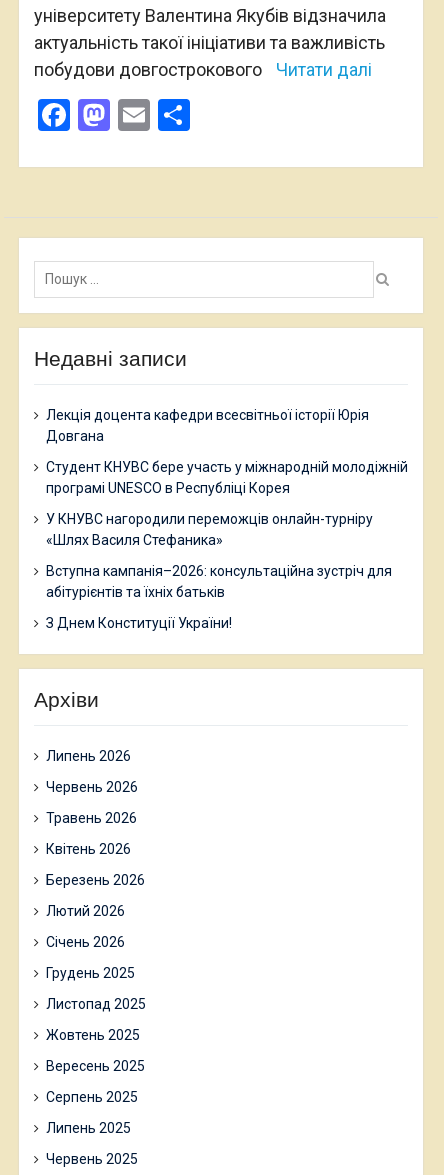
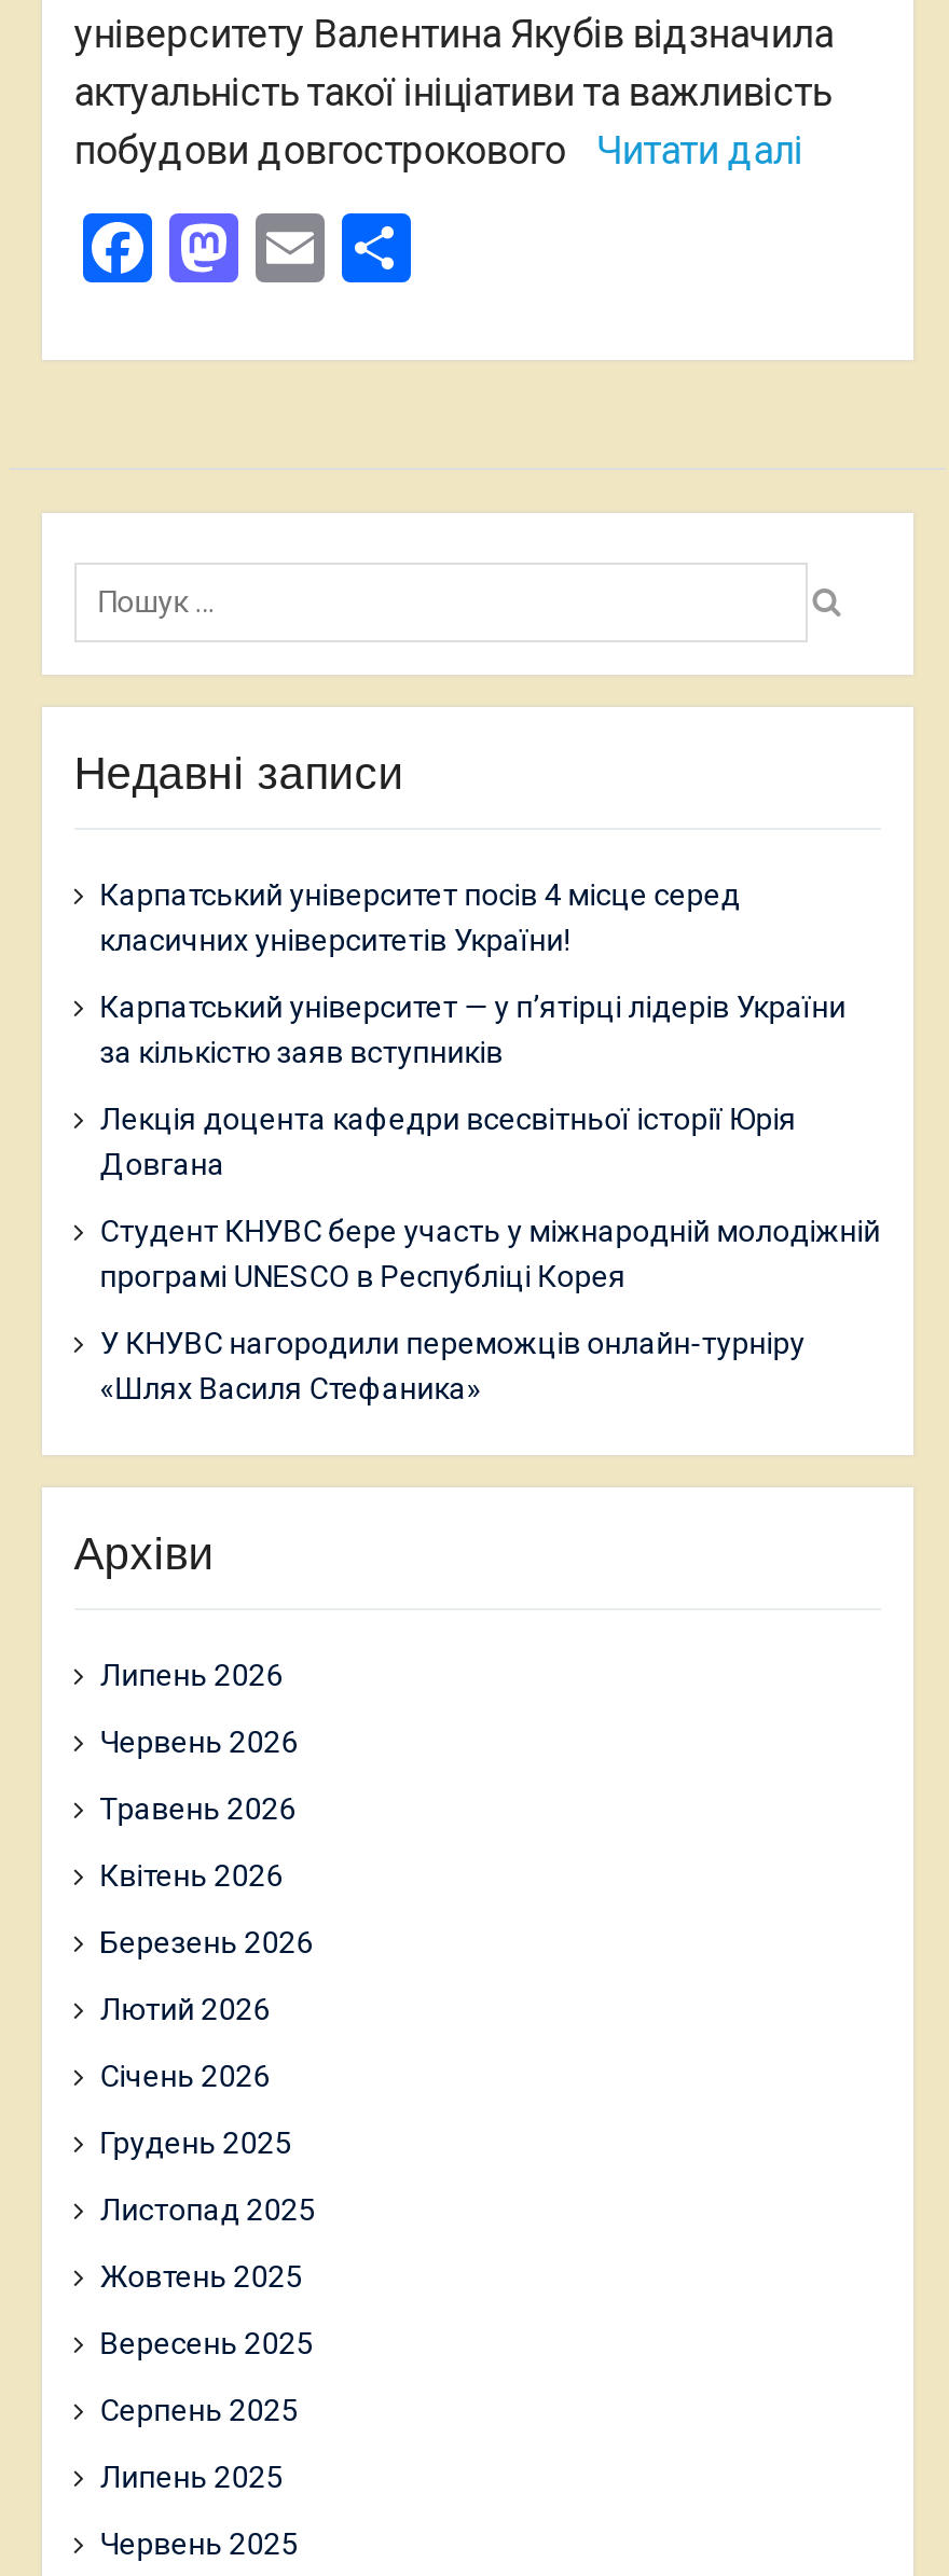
+ Карпатський університет посів 4 місце серед
+ класичних університетів України!
+ Карпатський університет — у п’ятірці лідерів України
+ за кількістю заяв вступників

moved down: Лекція доцента кафедри всесвітньої історії Юрія | Довгана | Студент КНУВС бере участь у міжнародній молодіжній | програмі UNESCO в Республіці Корея | У КНУВС нагородили переможців онлайн-турніру | «Шлях Василя Стефаника»

- Вступна кампанія–2026: консультаційна зустріч для
- абітурієнтів та їхніх батьків
- З Днем Конституції України!
